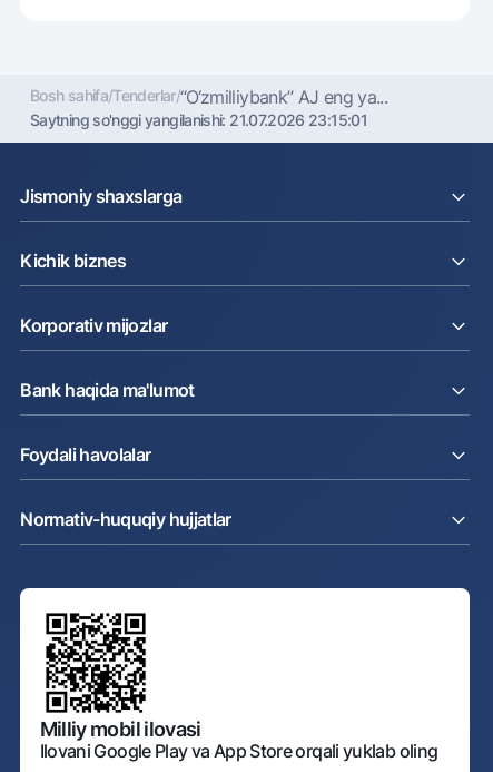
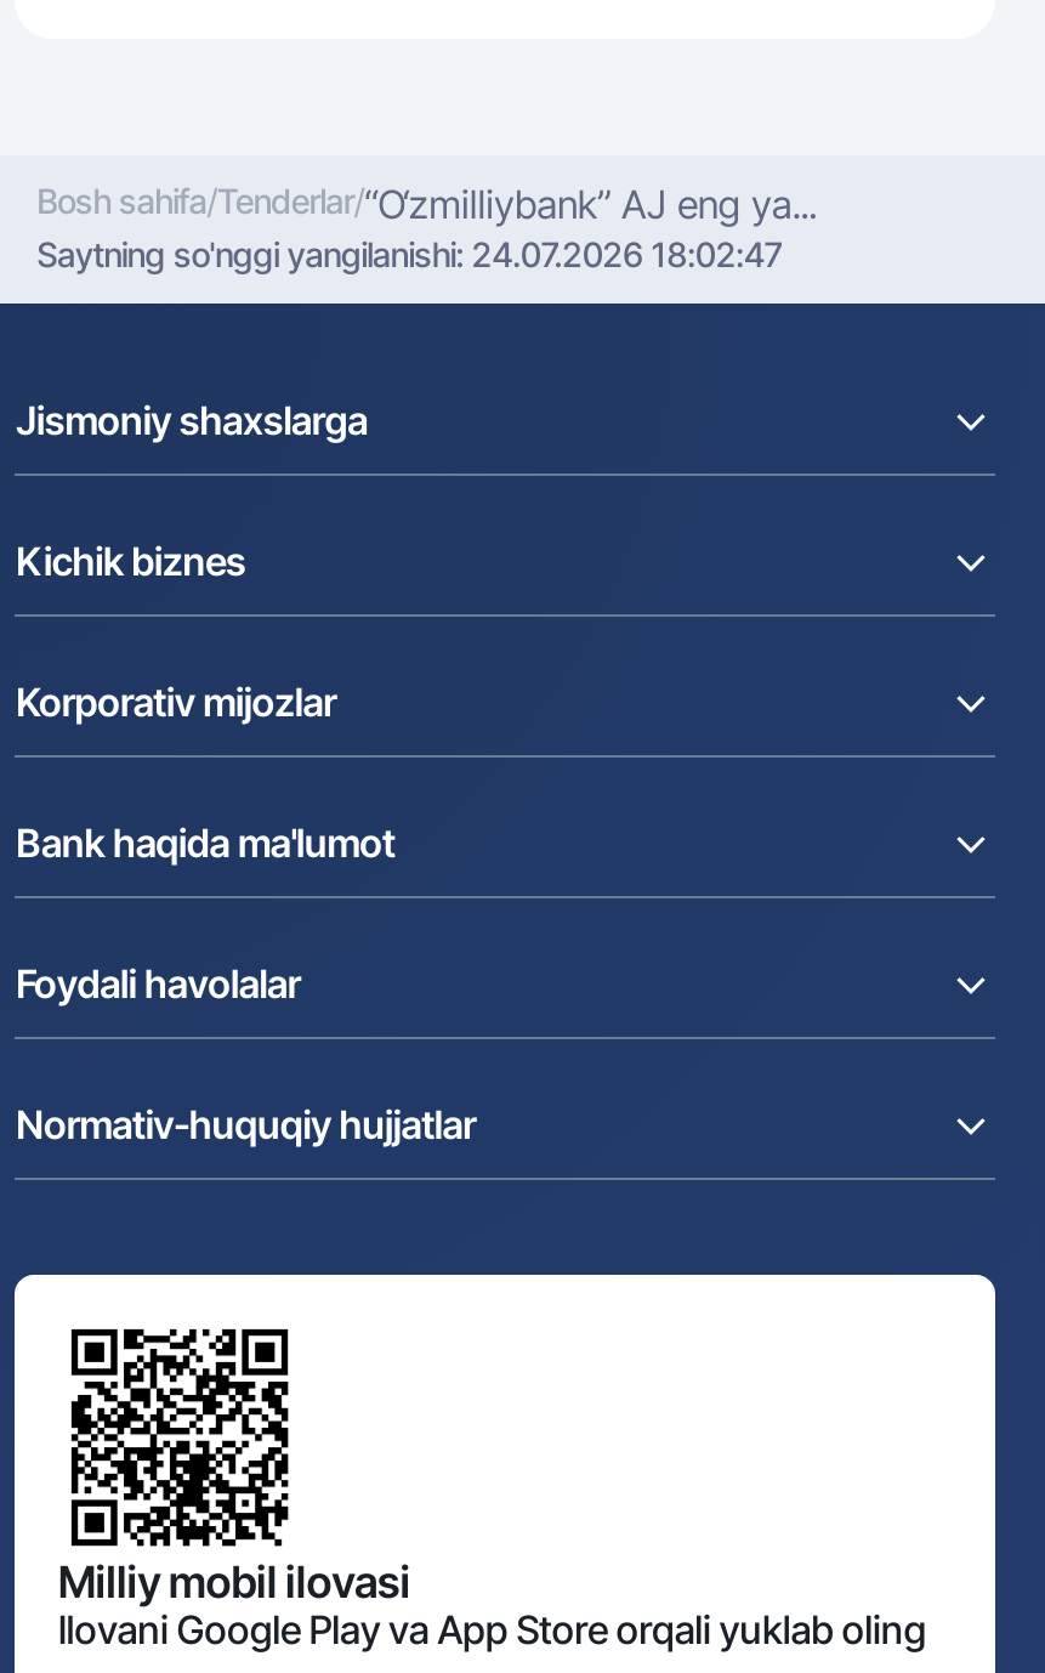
- Saytning so'nggi yangilanishi: 21.07.2026 23:15:01
+ Saytning so'nggi yangilanishi: 24.07.2026 18:02:47
